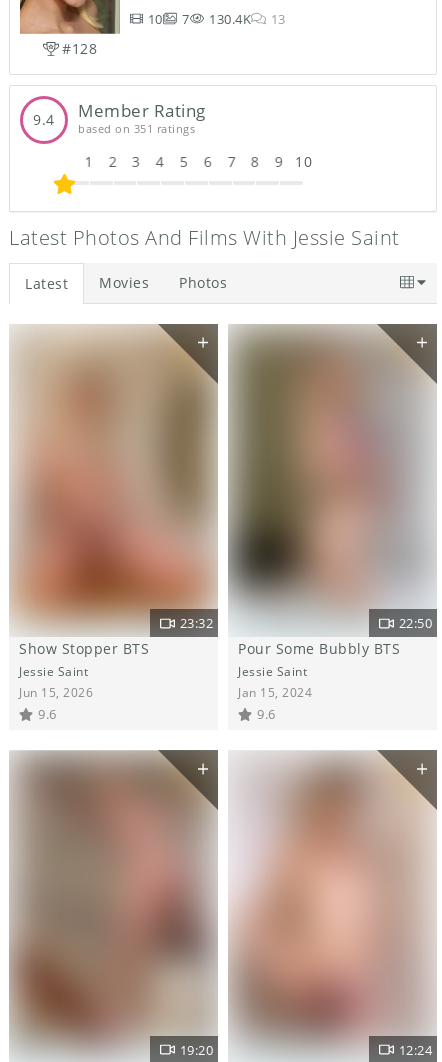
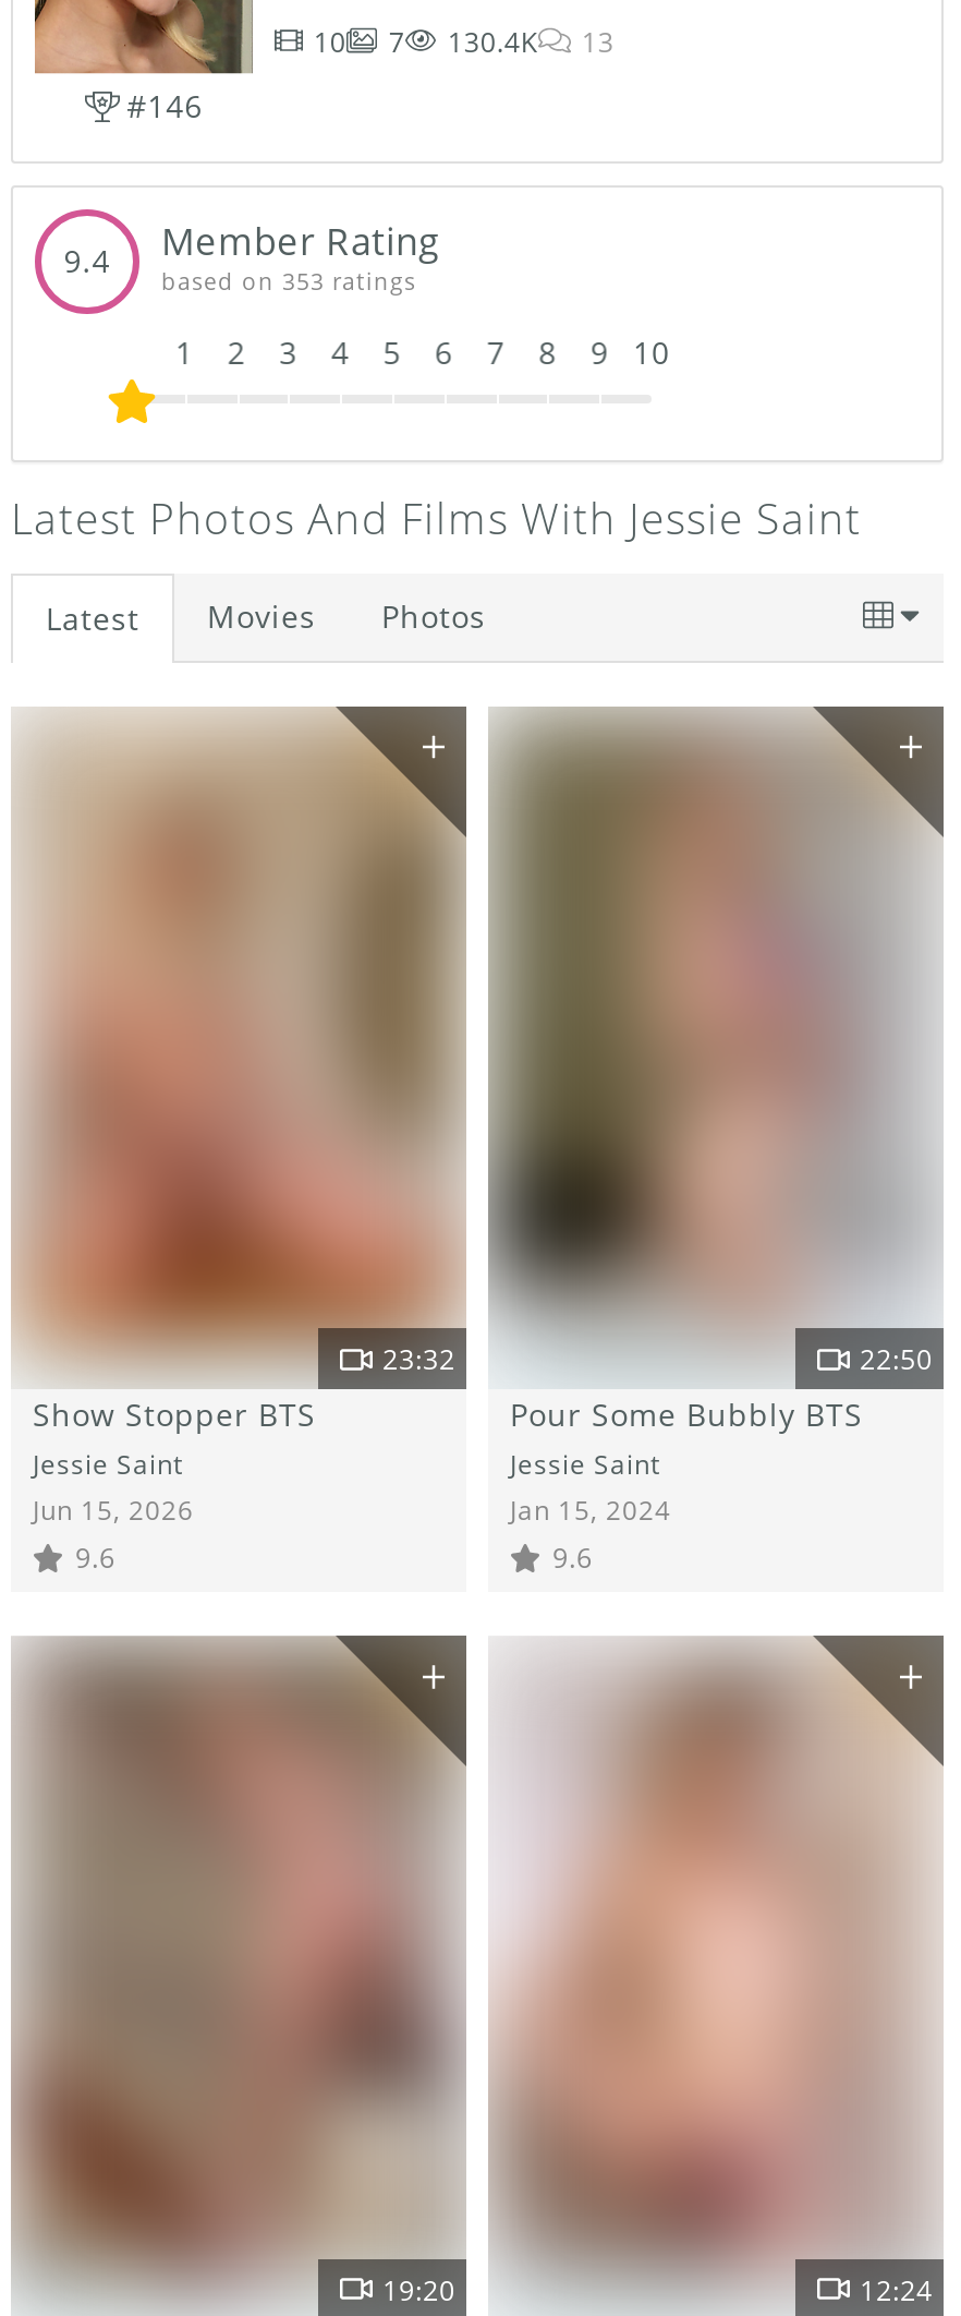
- #128
+ #146

- based on 351 ratings
+ based on 353 ratings
